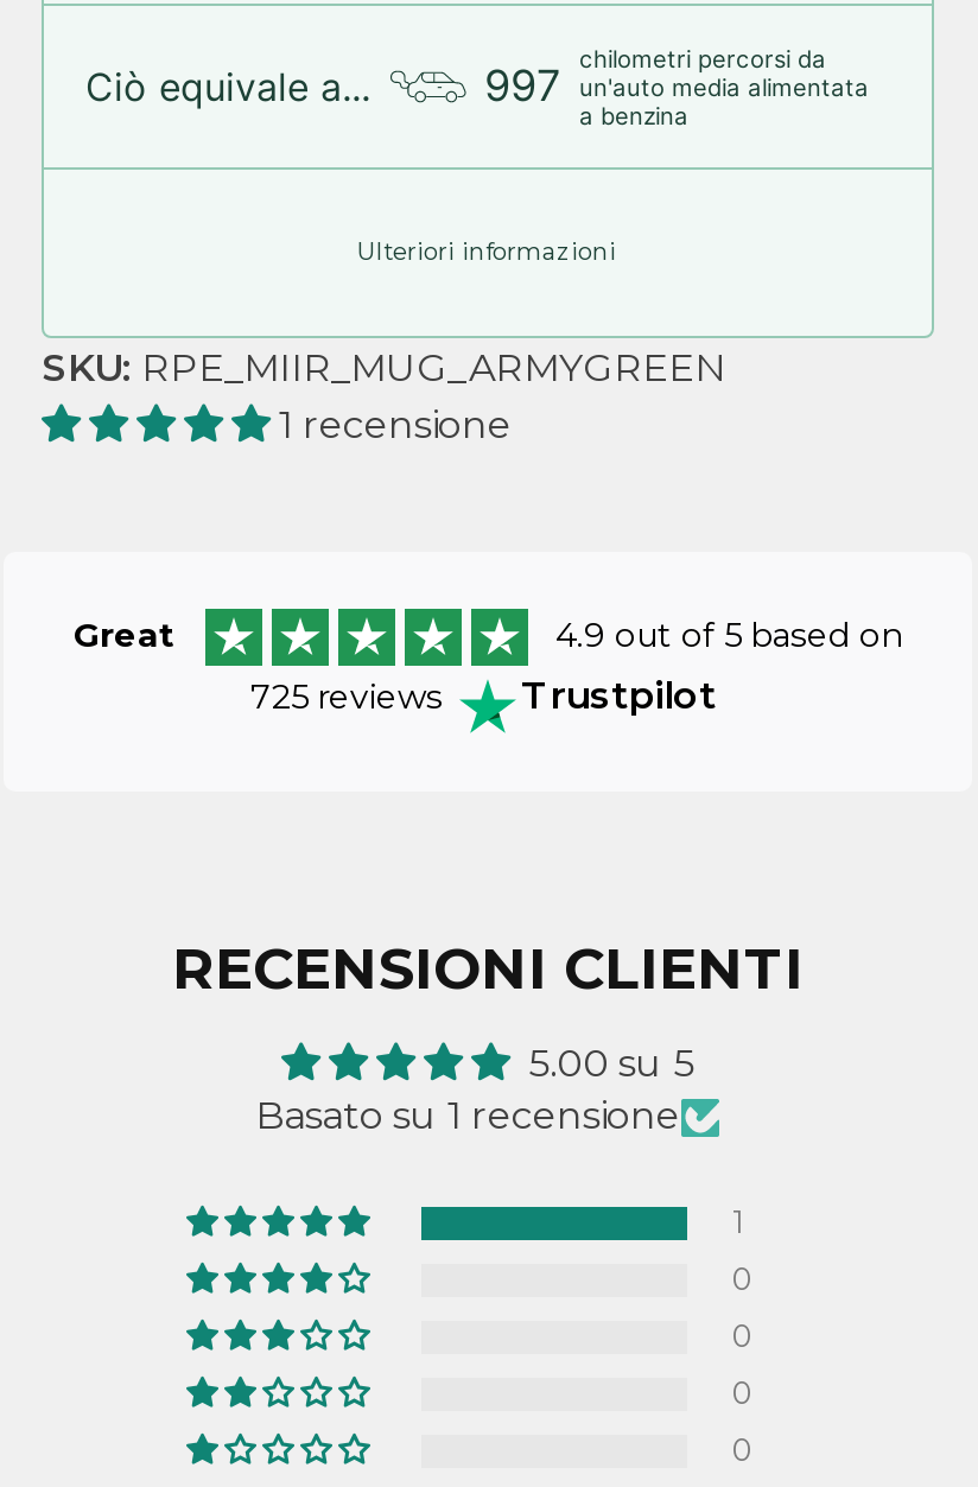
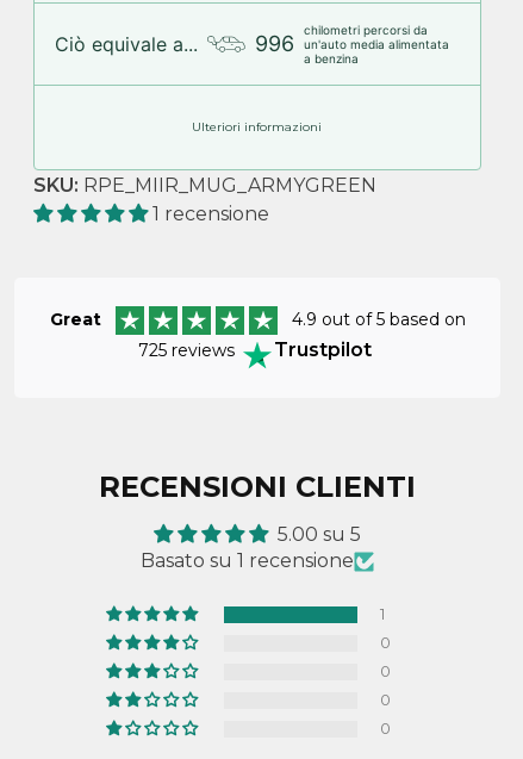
- 997 un'auto media alimentata
+ 996 un'auto media alimentata
